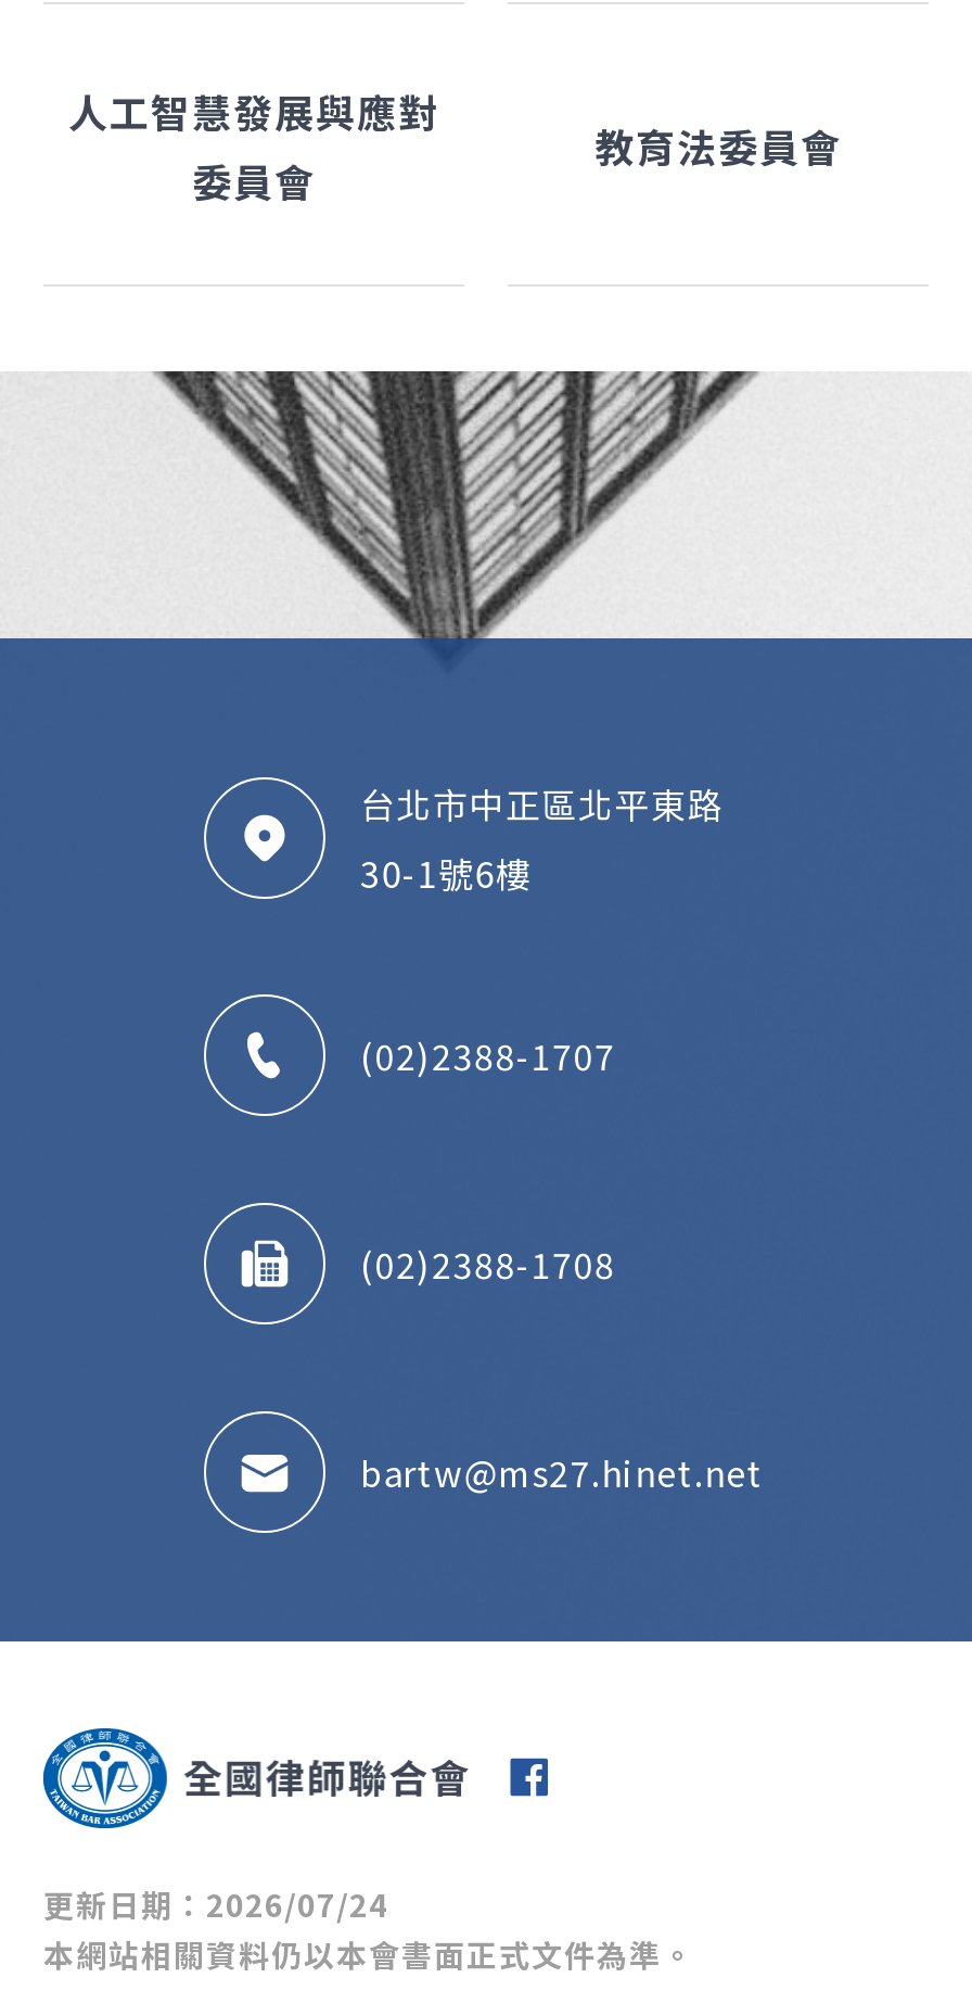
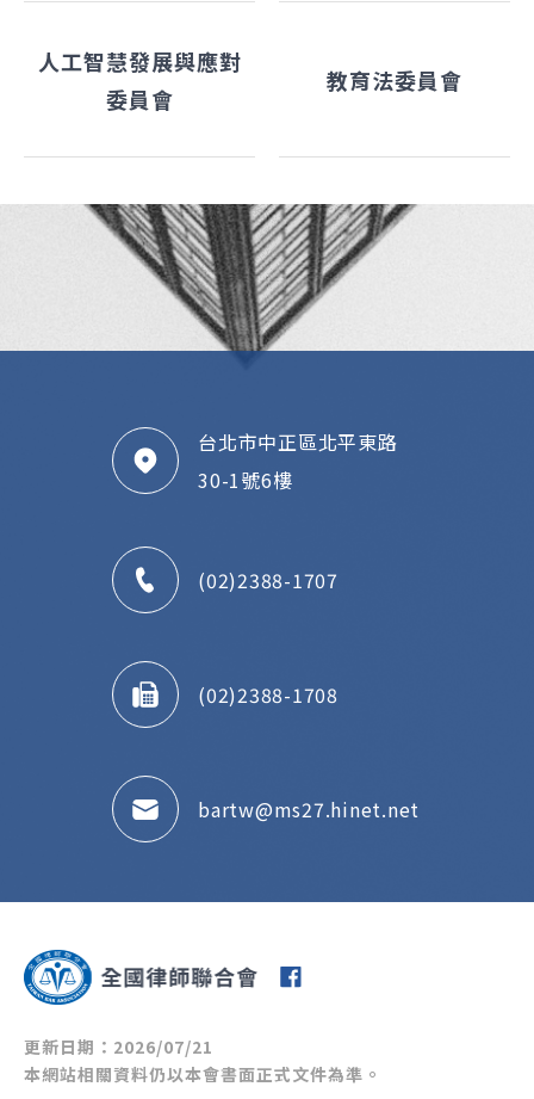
- 更新日期：2026/07/24
+ 更新日期：2026/07/21
